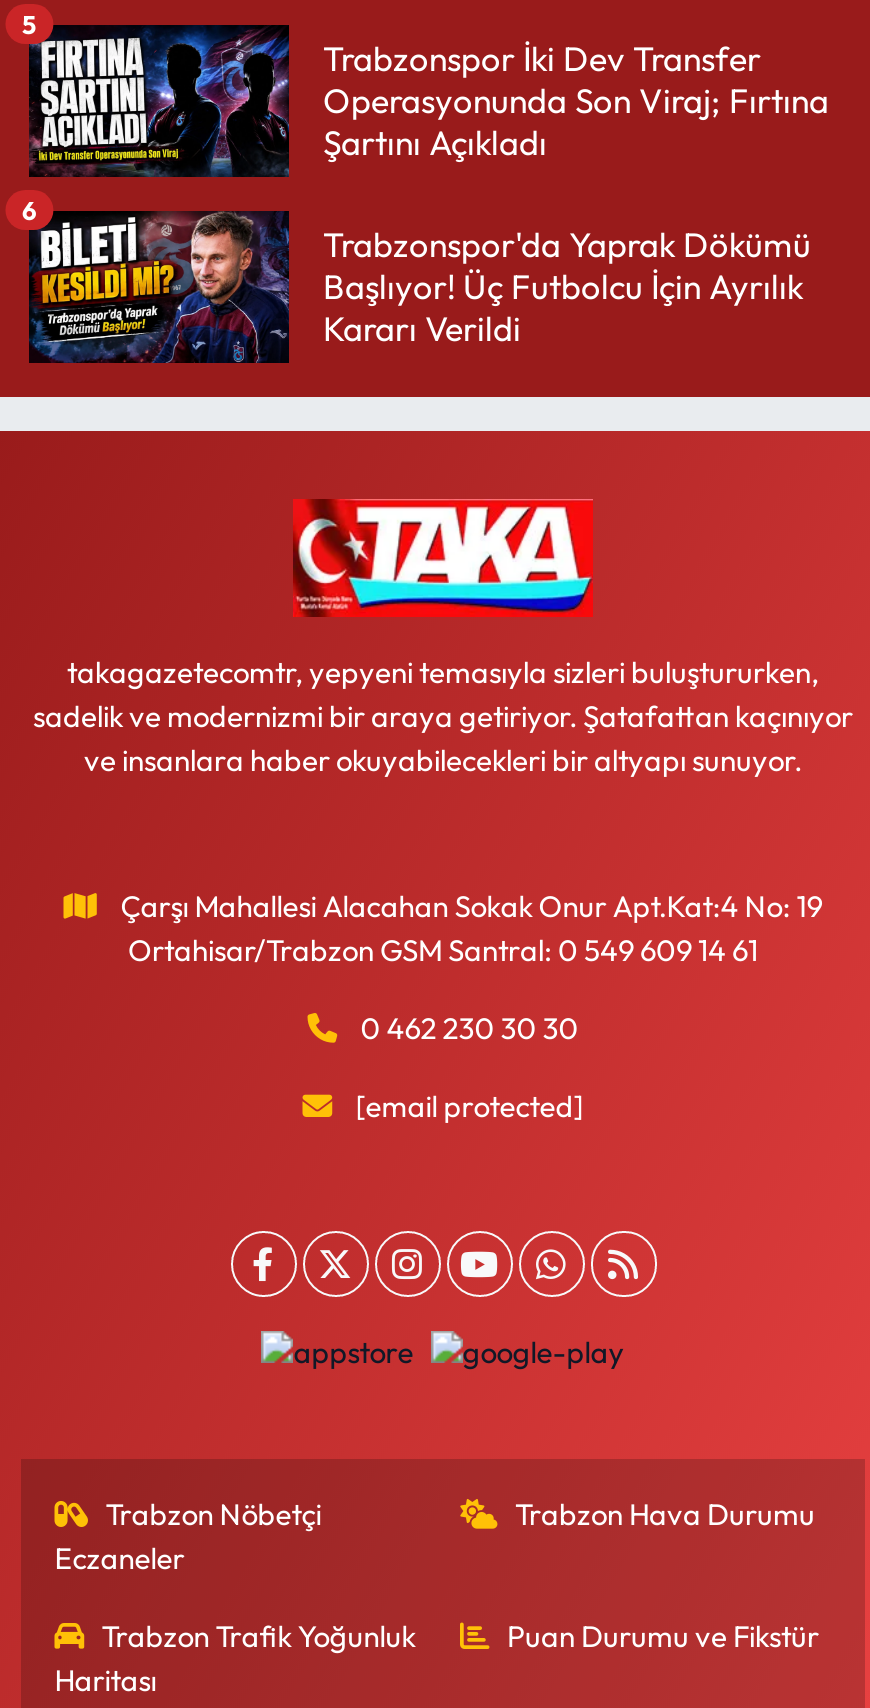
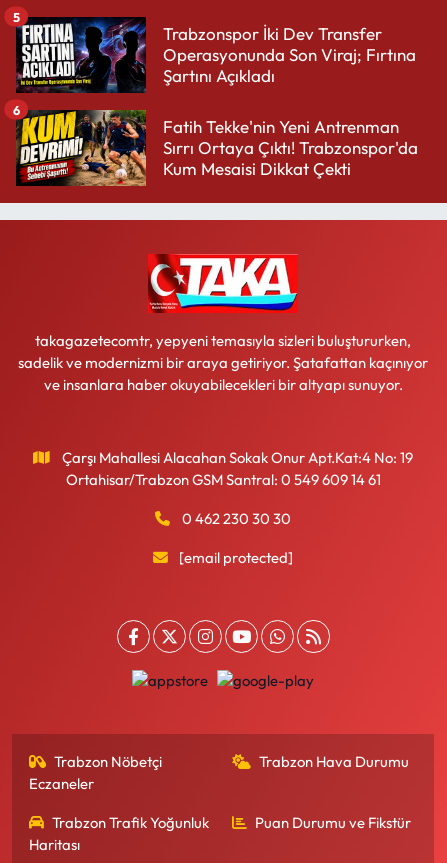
- [image]
- Trabzonspor'da Yaprak Dökümü
- Başlıyor! Üç Futbolcu İçin Ayrılık
- Kararı Verildi
+ [image]
+ Fatih Tekke'nin Yeni Antrenman
+ Sırrı Ortaya Çıktı! Trabzonspor'da
+ Kum Mesaisi Dikkat Çekti
